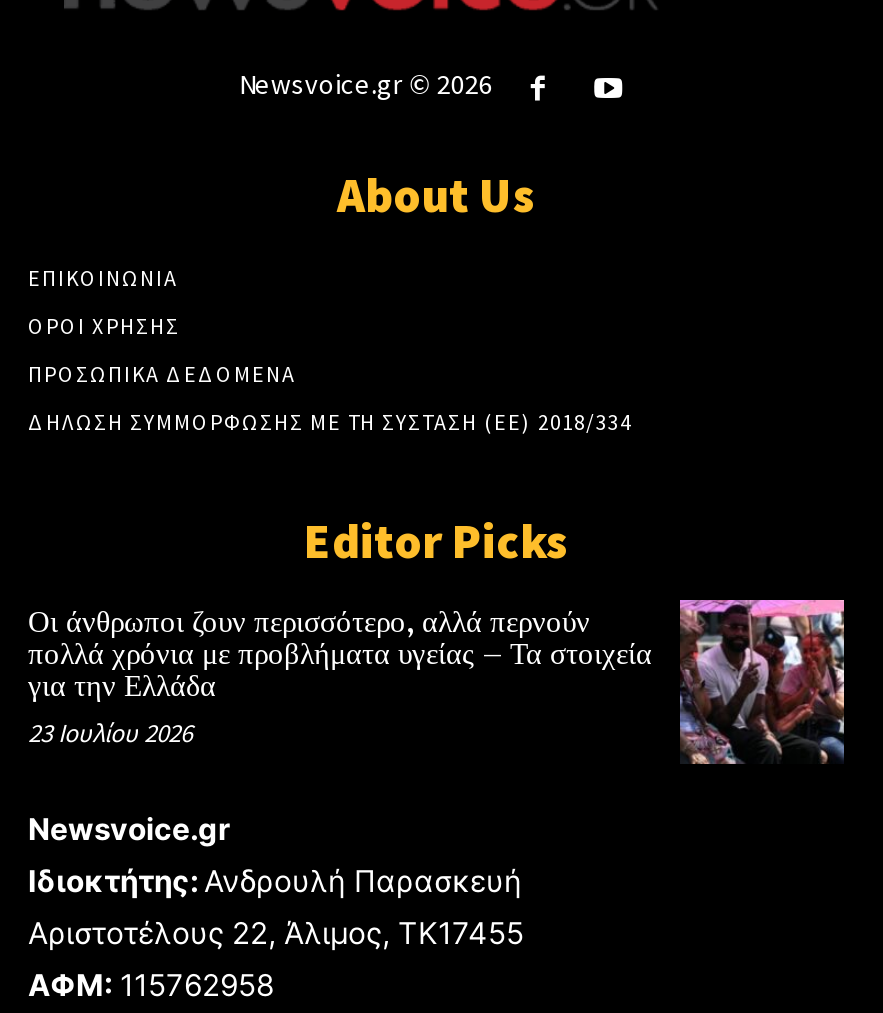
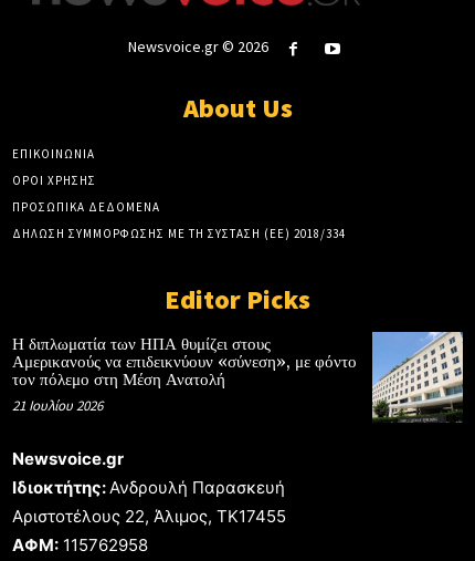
- [image]
- Οι άνθρωποι ζουν περισσότερο, αλλά περνούν
- πολλά χρόνια με προβλήματα υγείας – Τα στοιχεία
- για την Ελλάδα
- 23 Ιουλίου 2026
+ [image]
+ Η διπλωματία των ΗΠΑ θυμίζει στους
+ Αμερικανούς να επιδεικνύουν «σύνεση», με φόντο
+ τον πόλεμο στη Μέση Ανατολή
+ 21 Ιουλίου 2026
